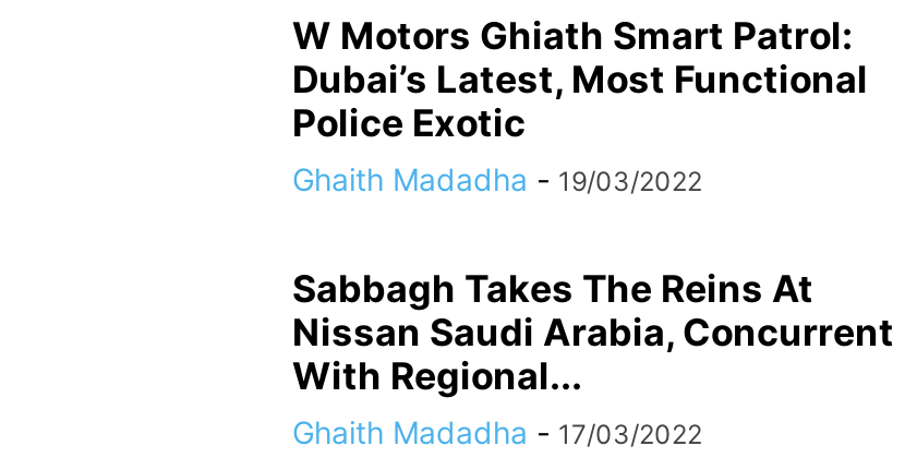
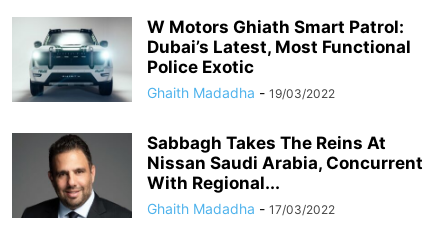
+ [image]

+ [image]
